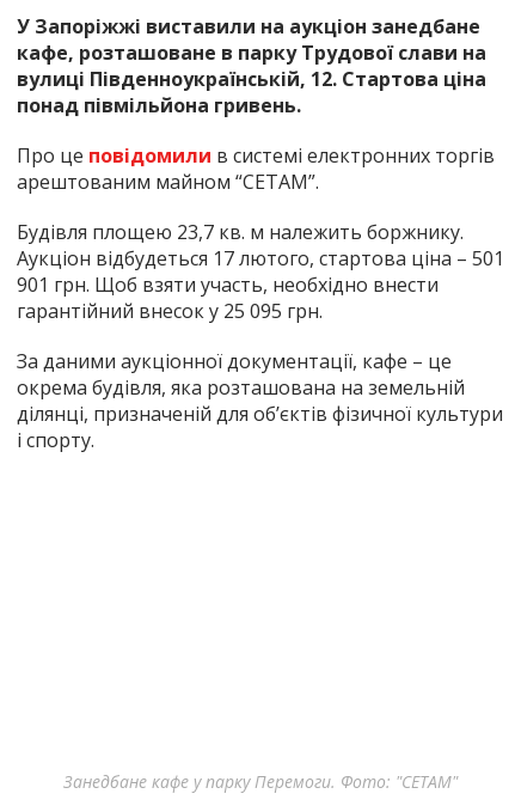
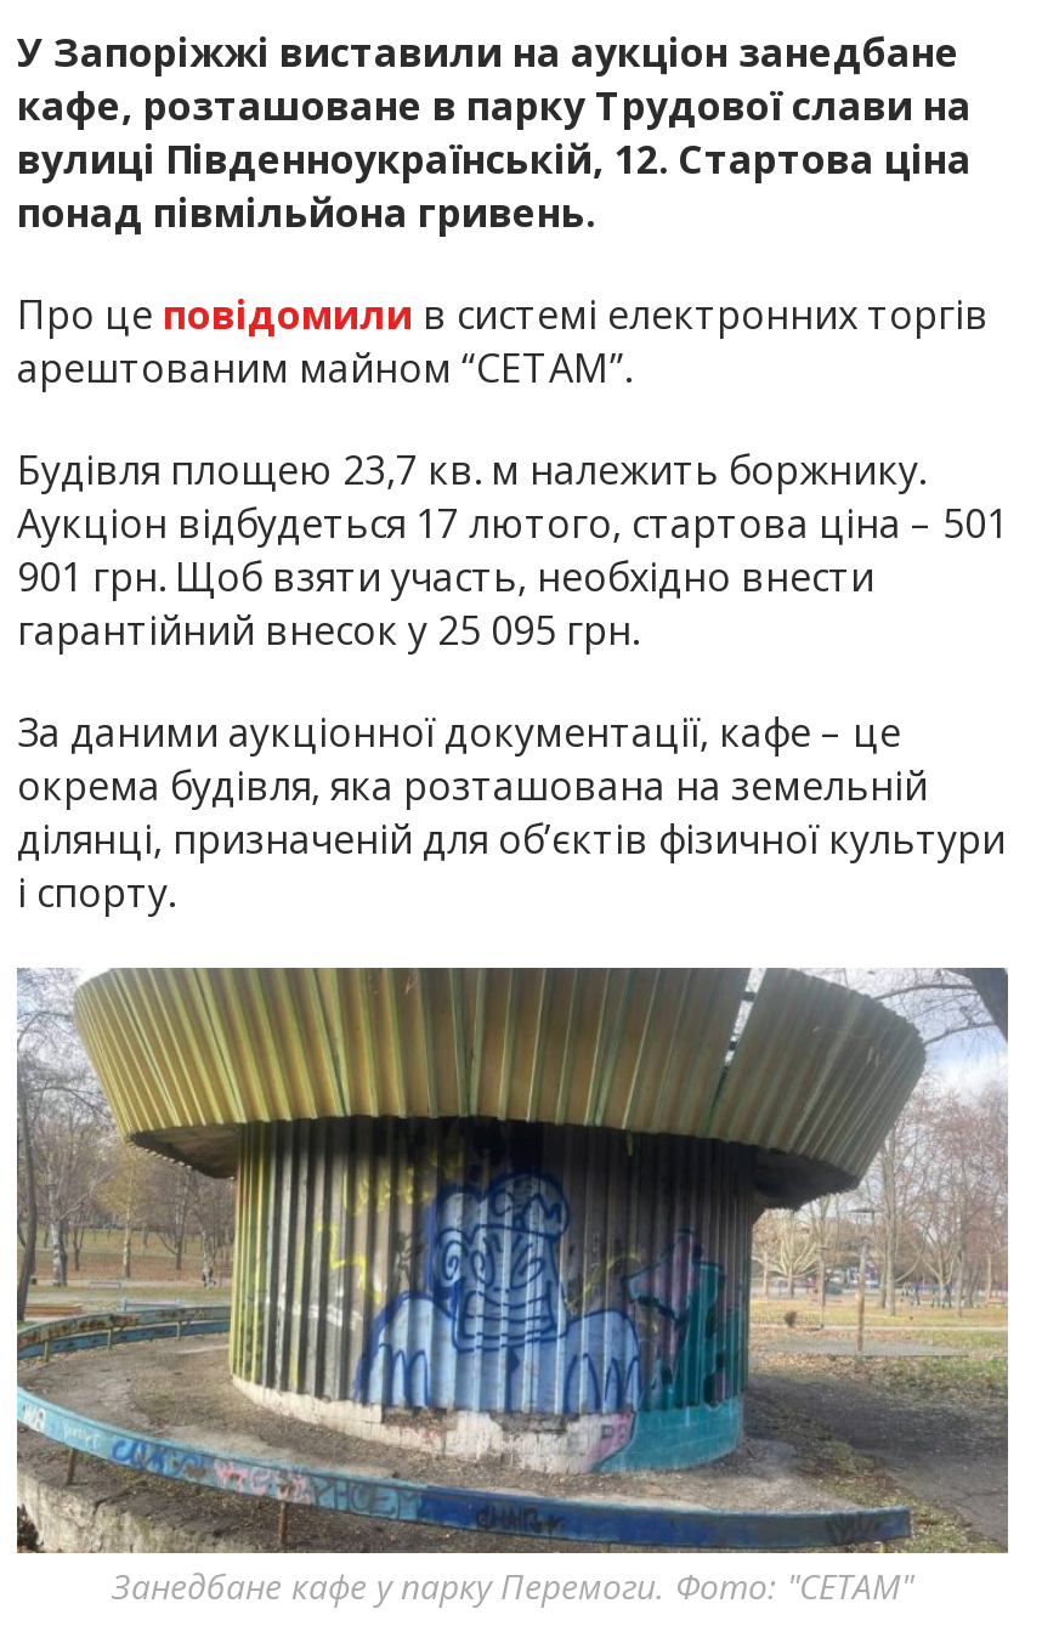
+ [image]
